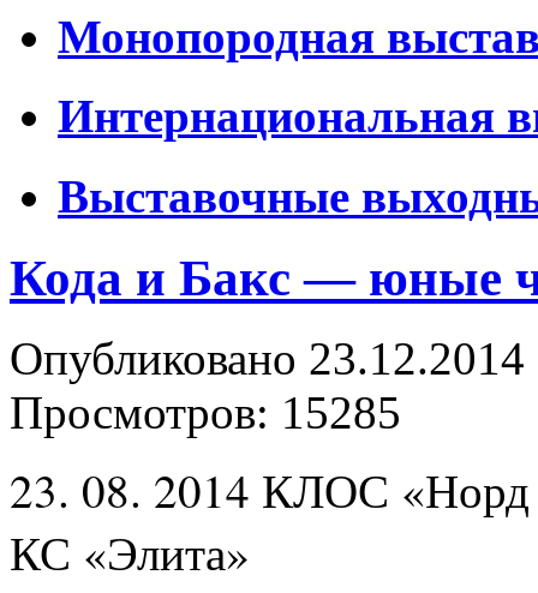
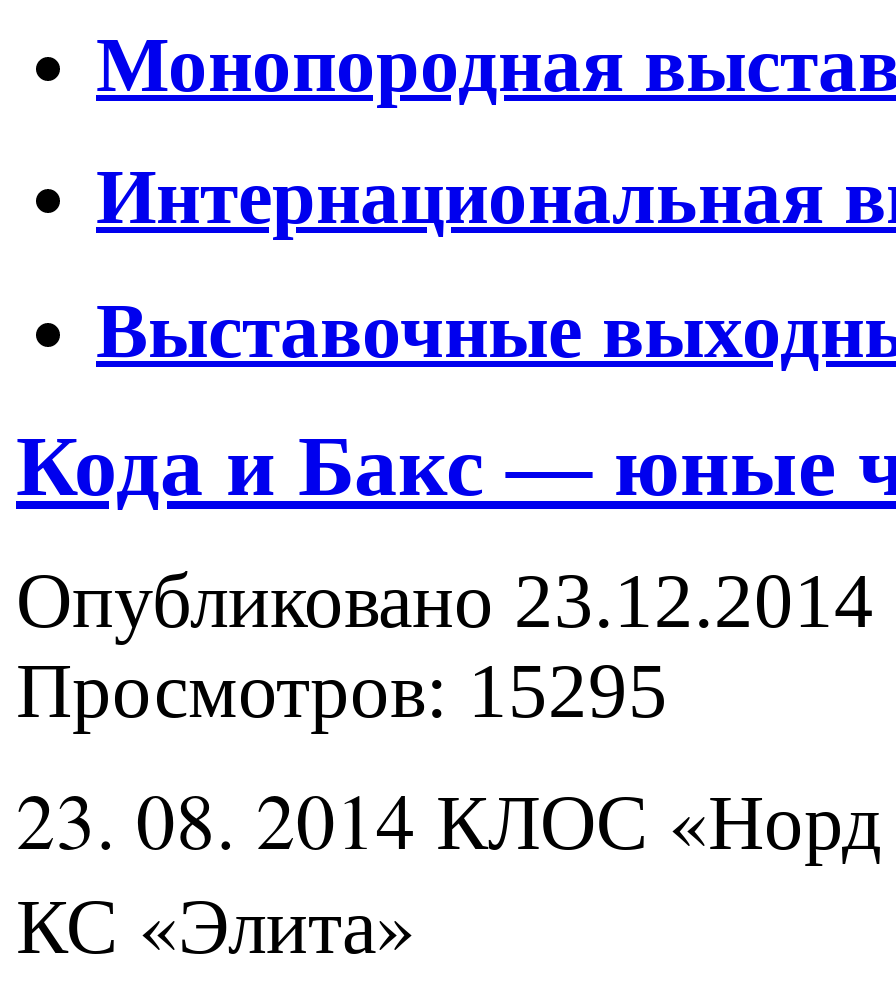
- Просмотров: 15285
+ Просмотров: 15295
